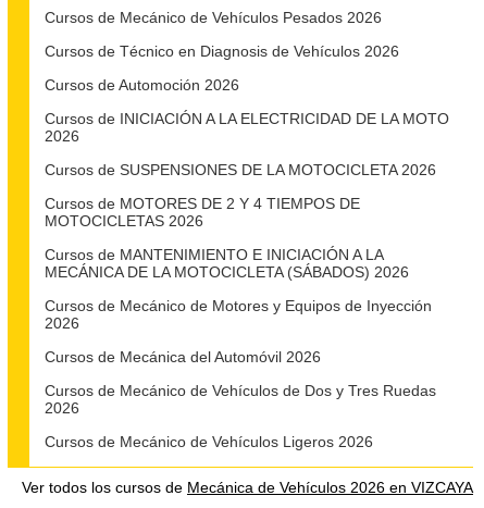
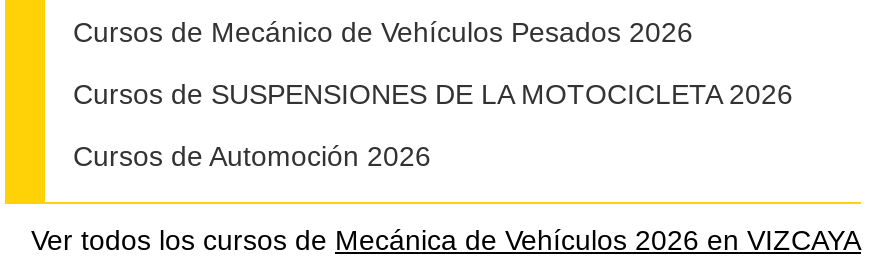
- Cursos de Técnico en Diagnosis de Vehículos 2026

- Cursos de INICIACIÓN A LA ELECTRICIDAD DE LA MOTO
- 2026
- Cursos de MOTORES DE 2 Y 4 TIEMPOS DE
- MOTOCICLETAS 2026
- Cursos de MANTENIMIENTO E INICIACIÓN A LA
- MECÁNICA DE LA MOTOCICLETA (SÁBADOS) 2026
- Cursos de Mecánico de Motores y Equipos de Inyección
- 2026
- Cursos de Mecánica del Automóvil 2026
- Cursos de Mecánico de Vehículos de Dos y Tres Ruedas
- 2026
- Cursos de Mecánico de Vehículos Ligeros 2026

moved up: Cursos de SUSPENSIONES DE LA MOTOCICLETA 2026
